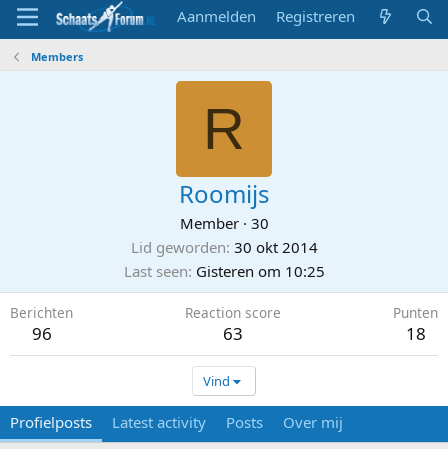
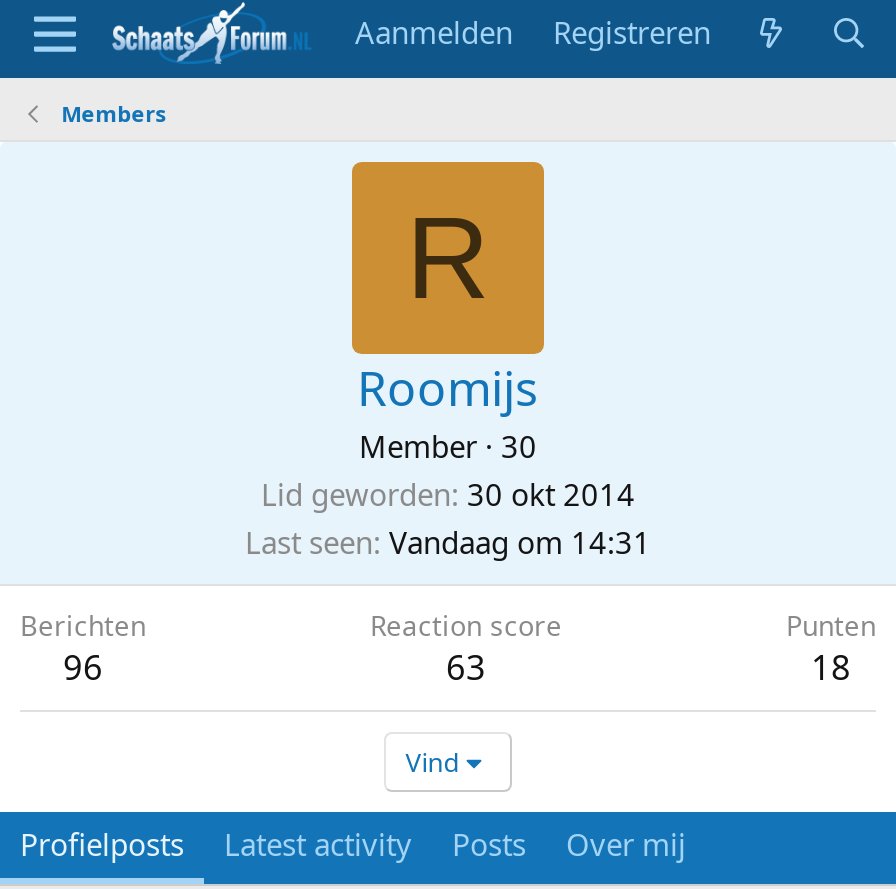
- Last seen Gisteren om 10:25
+ Last seen Vandaag om 14:31
